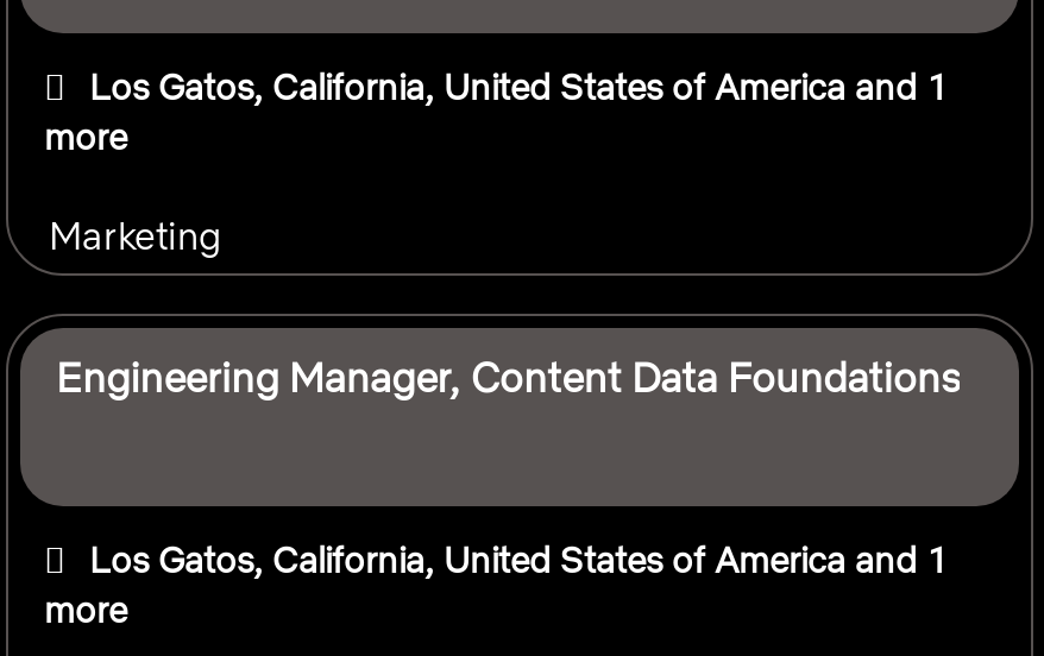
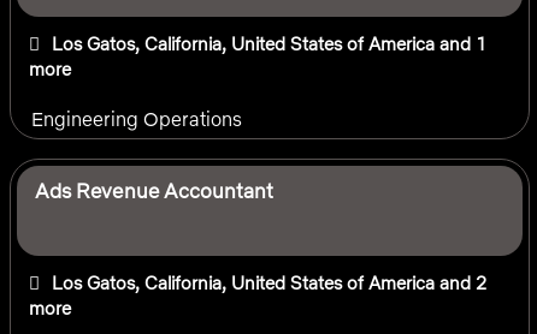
- Marketing
+ Engineering Operations

- Engineering Manager, Content Data Foundations
+ Ads Revenue Accountant

- Los Gatos, California, United States of America and 1
+ Los Gatos, California, United States of America and 2
